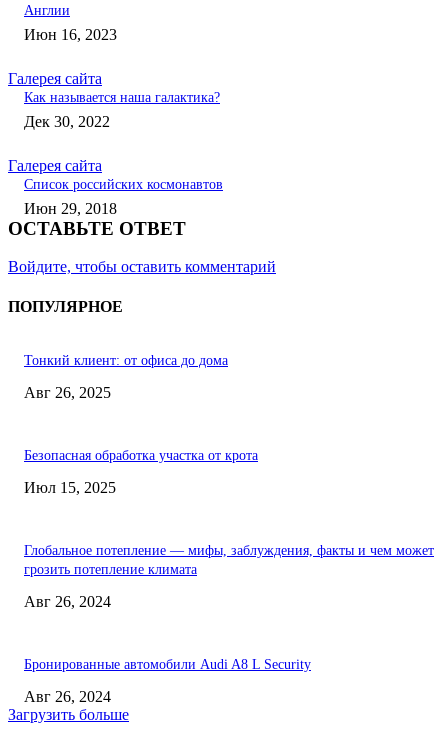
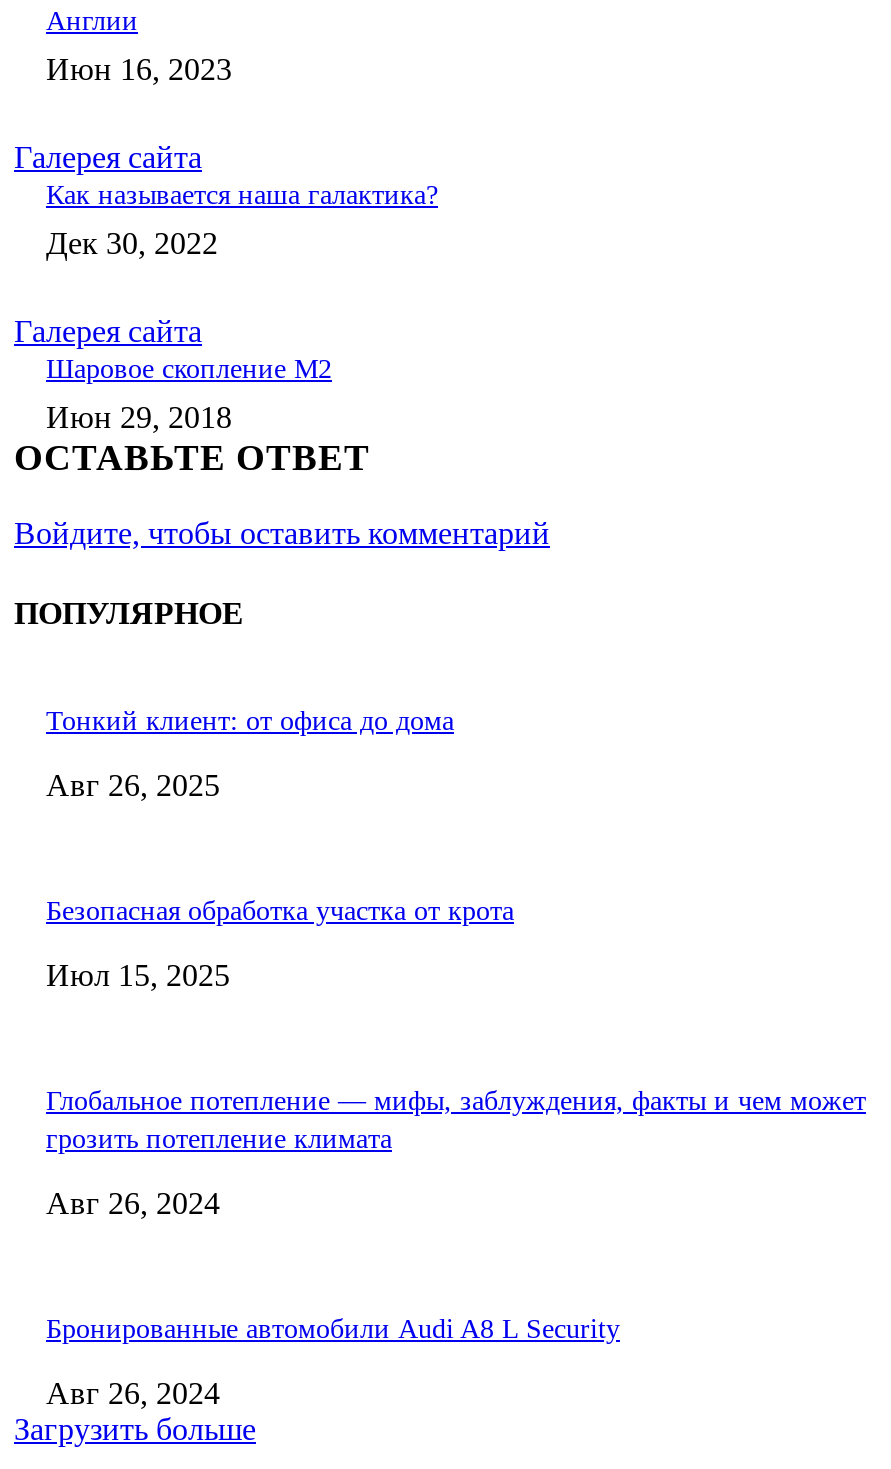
- Список российских космонавтов
+ Шаровое скопление М2
